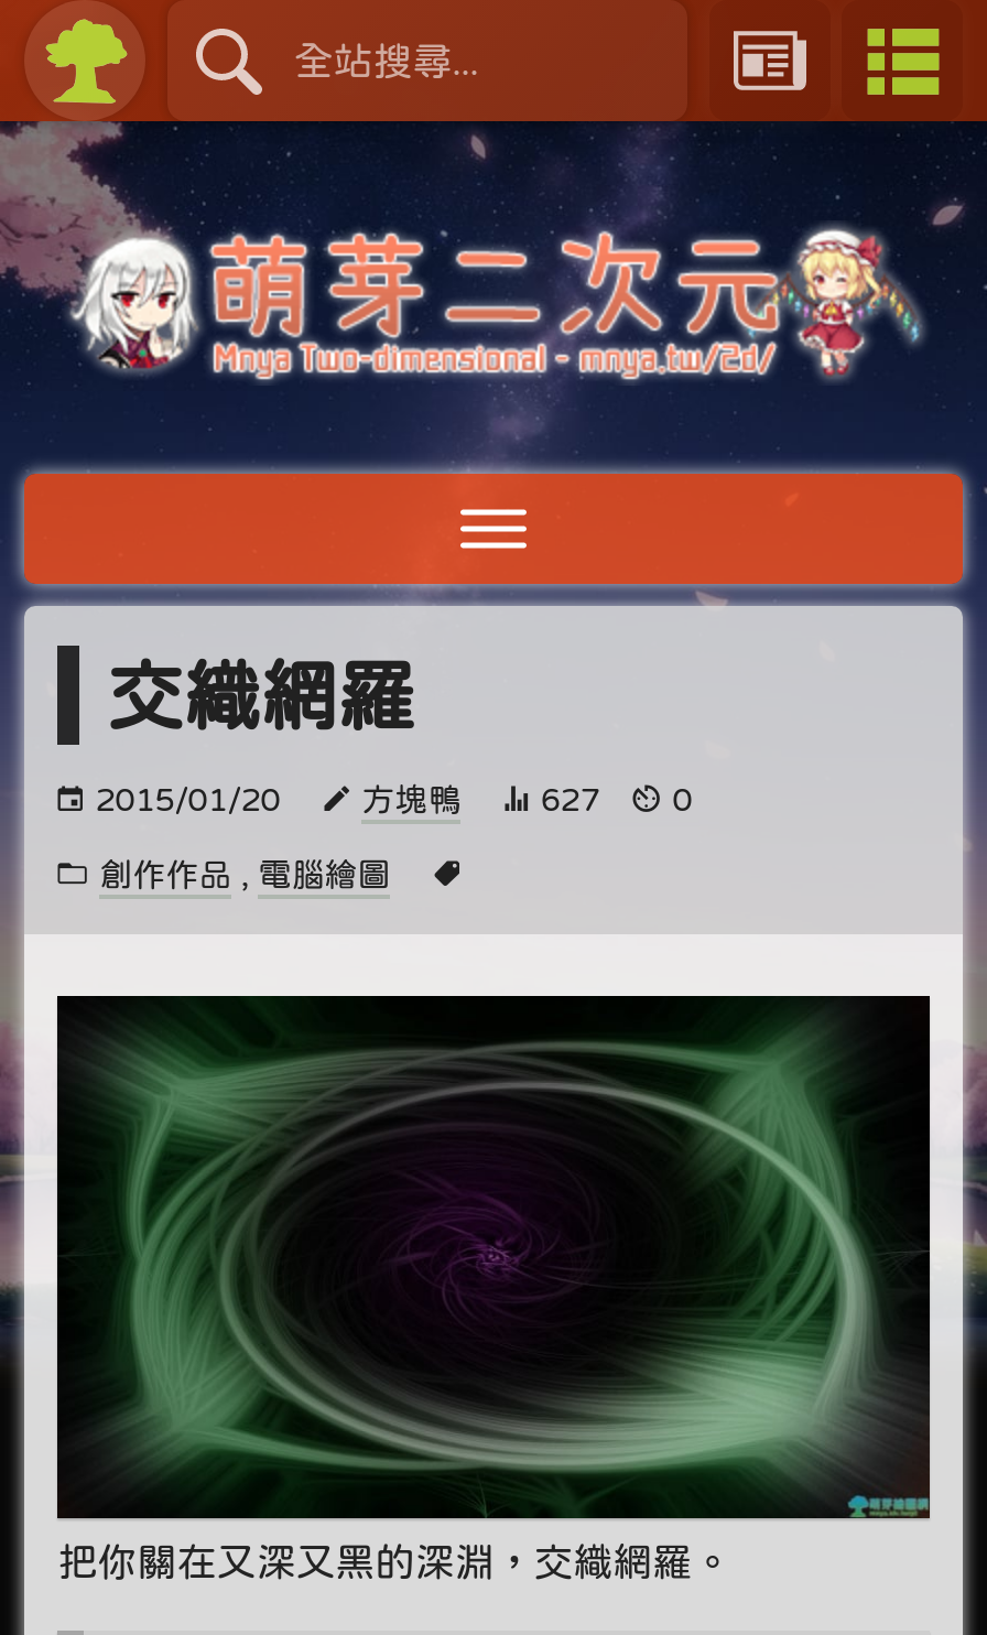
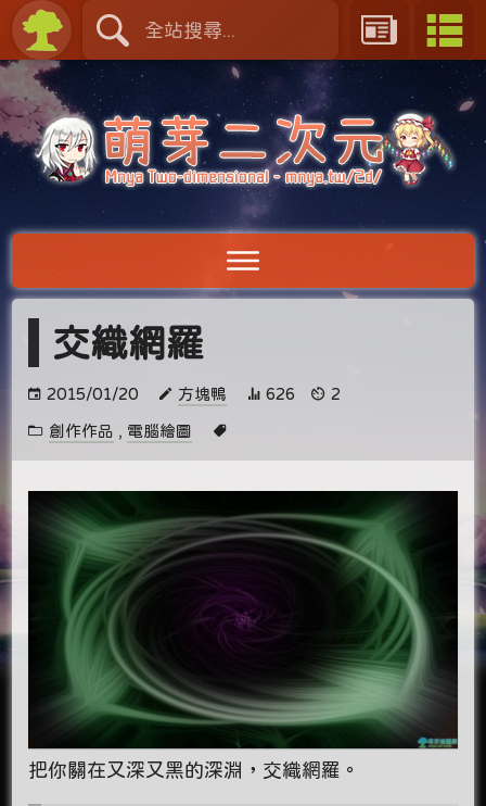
- 627
+ 626

- 0
+ 2
